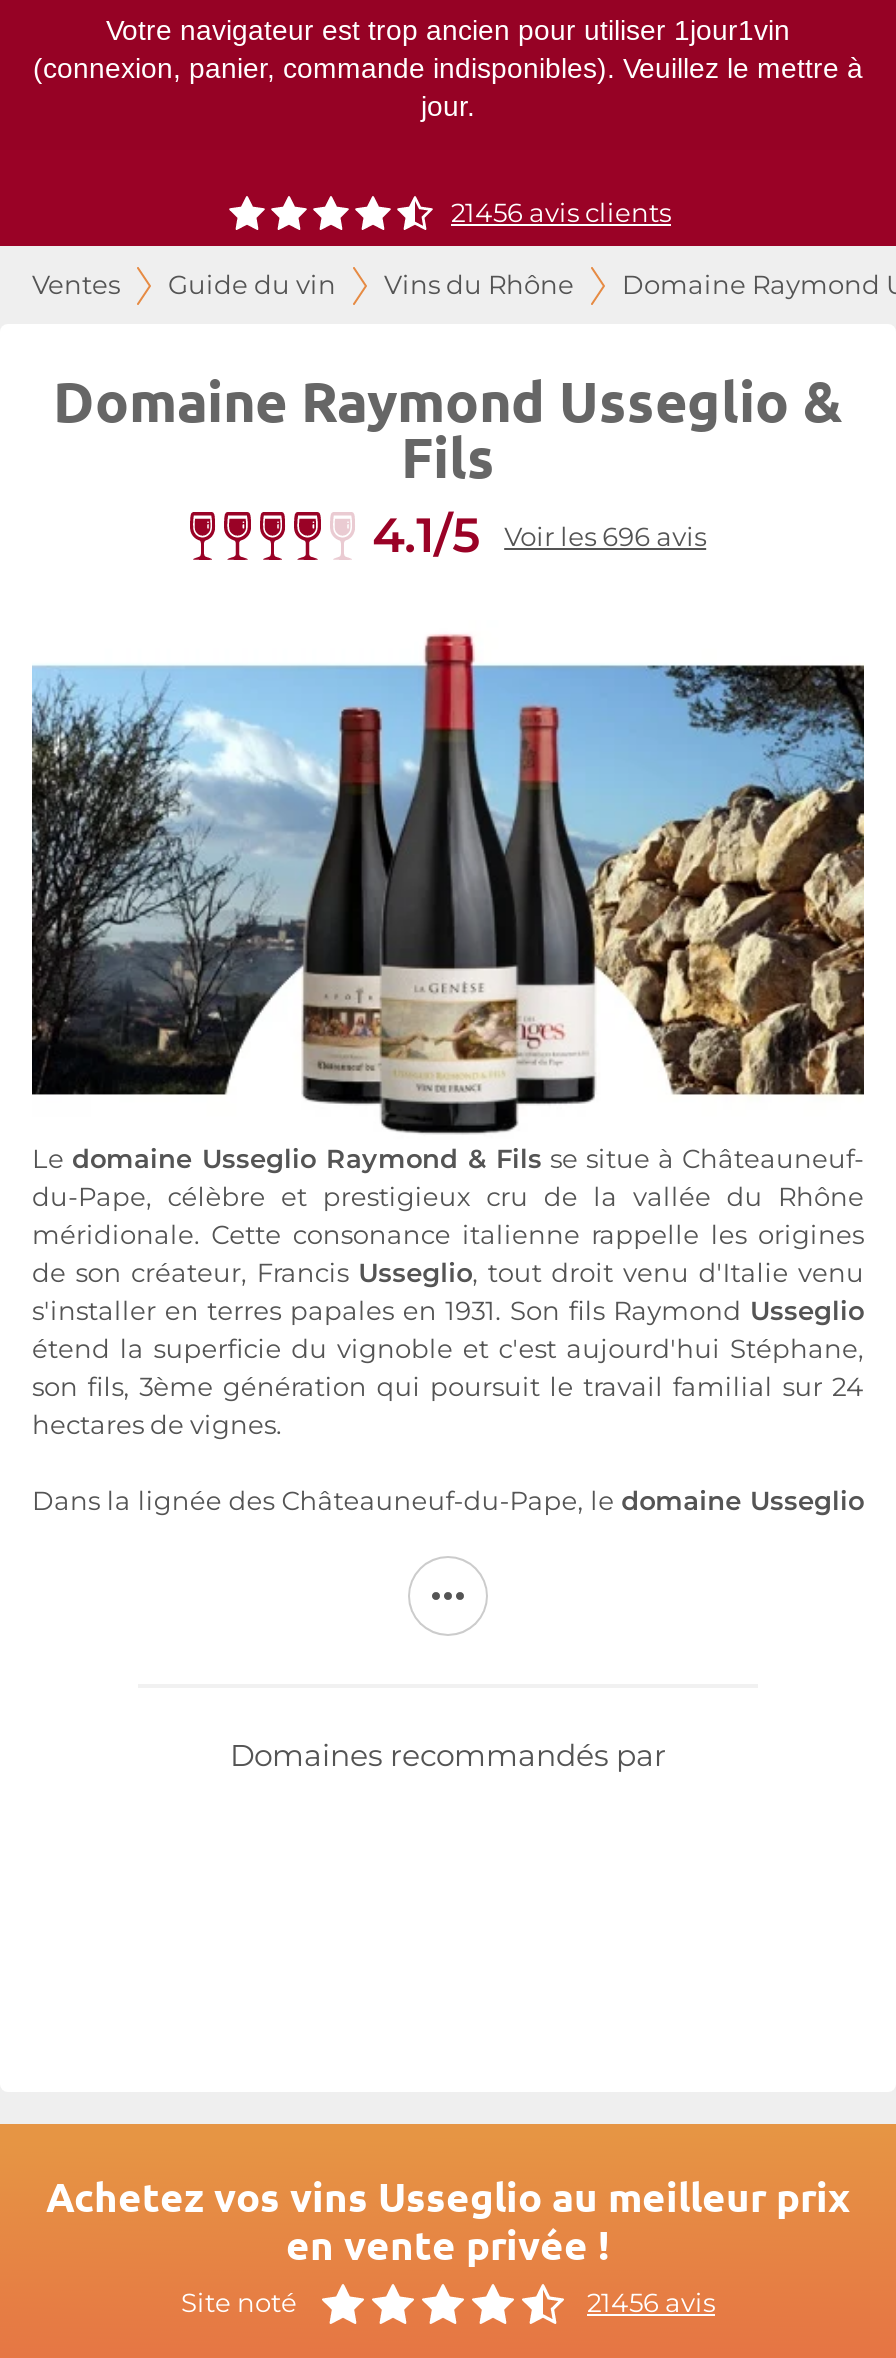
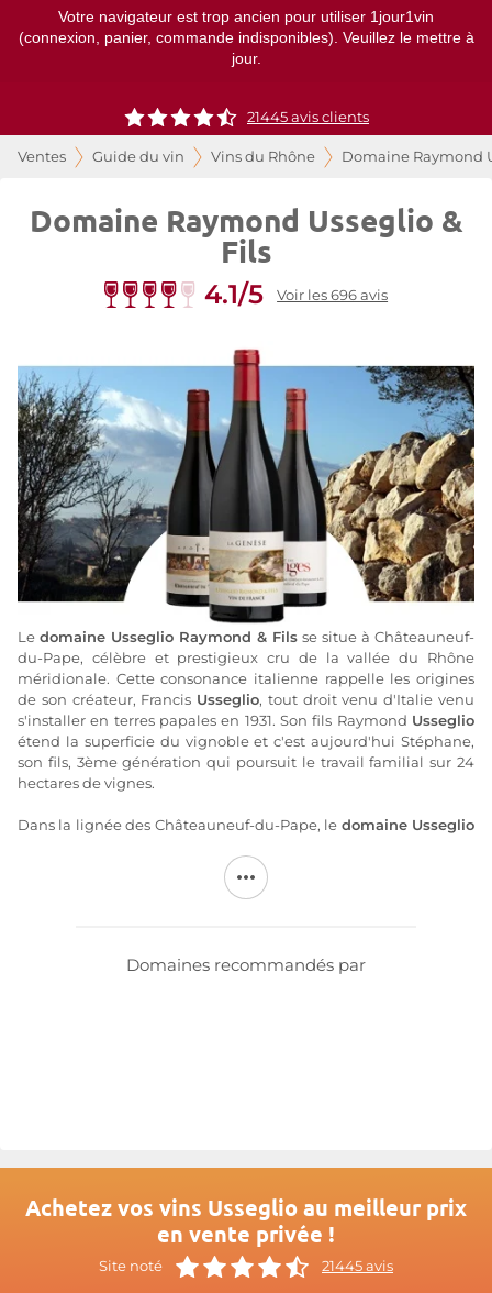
- 21456 avis clients
+ 21445 avis clients

- 21456 avis
+ 21445 avis
